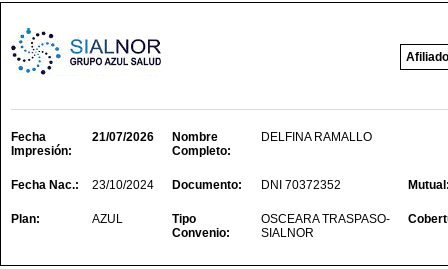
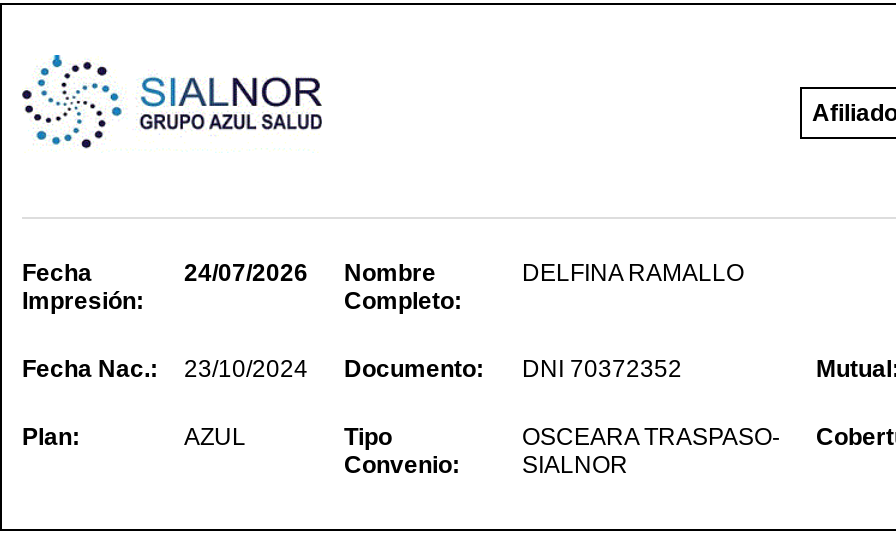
- 21/07/2026 Nombre
+ 24/07/2026 Nombre
